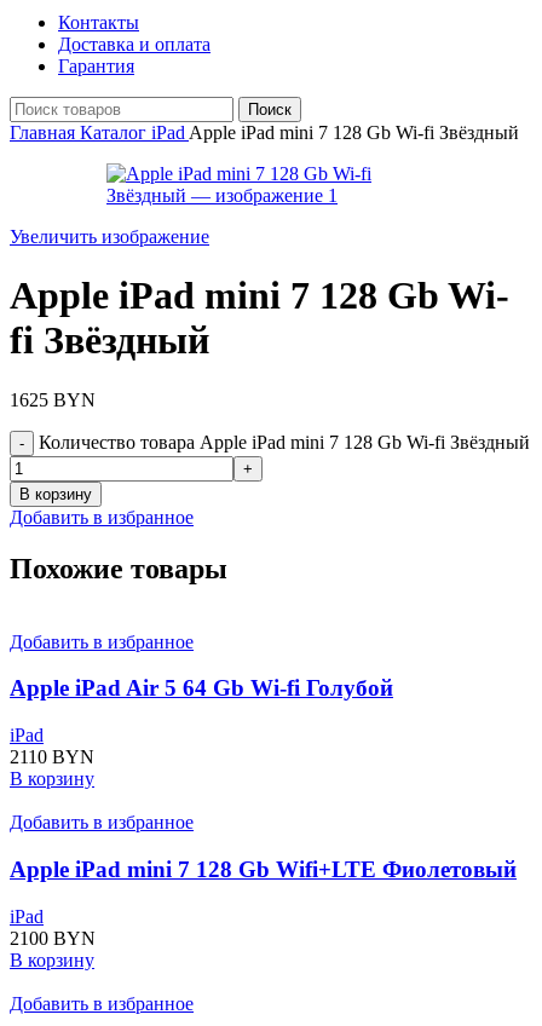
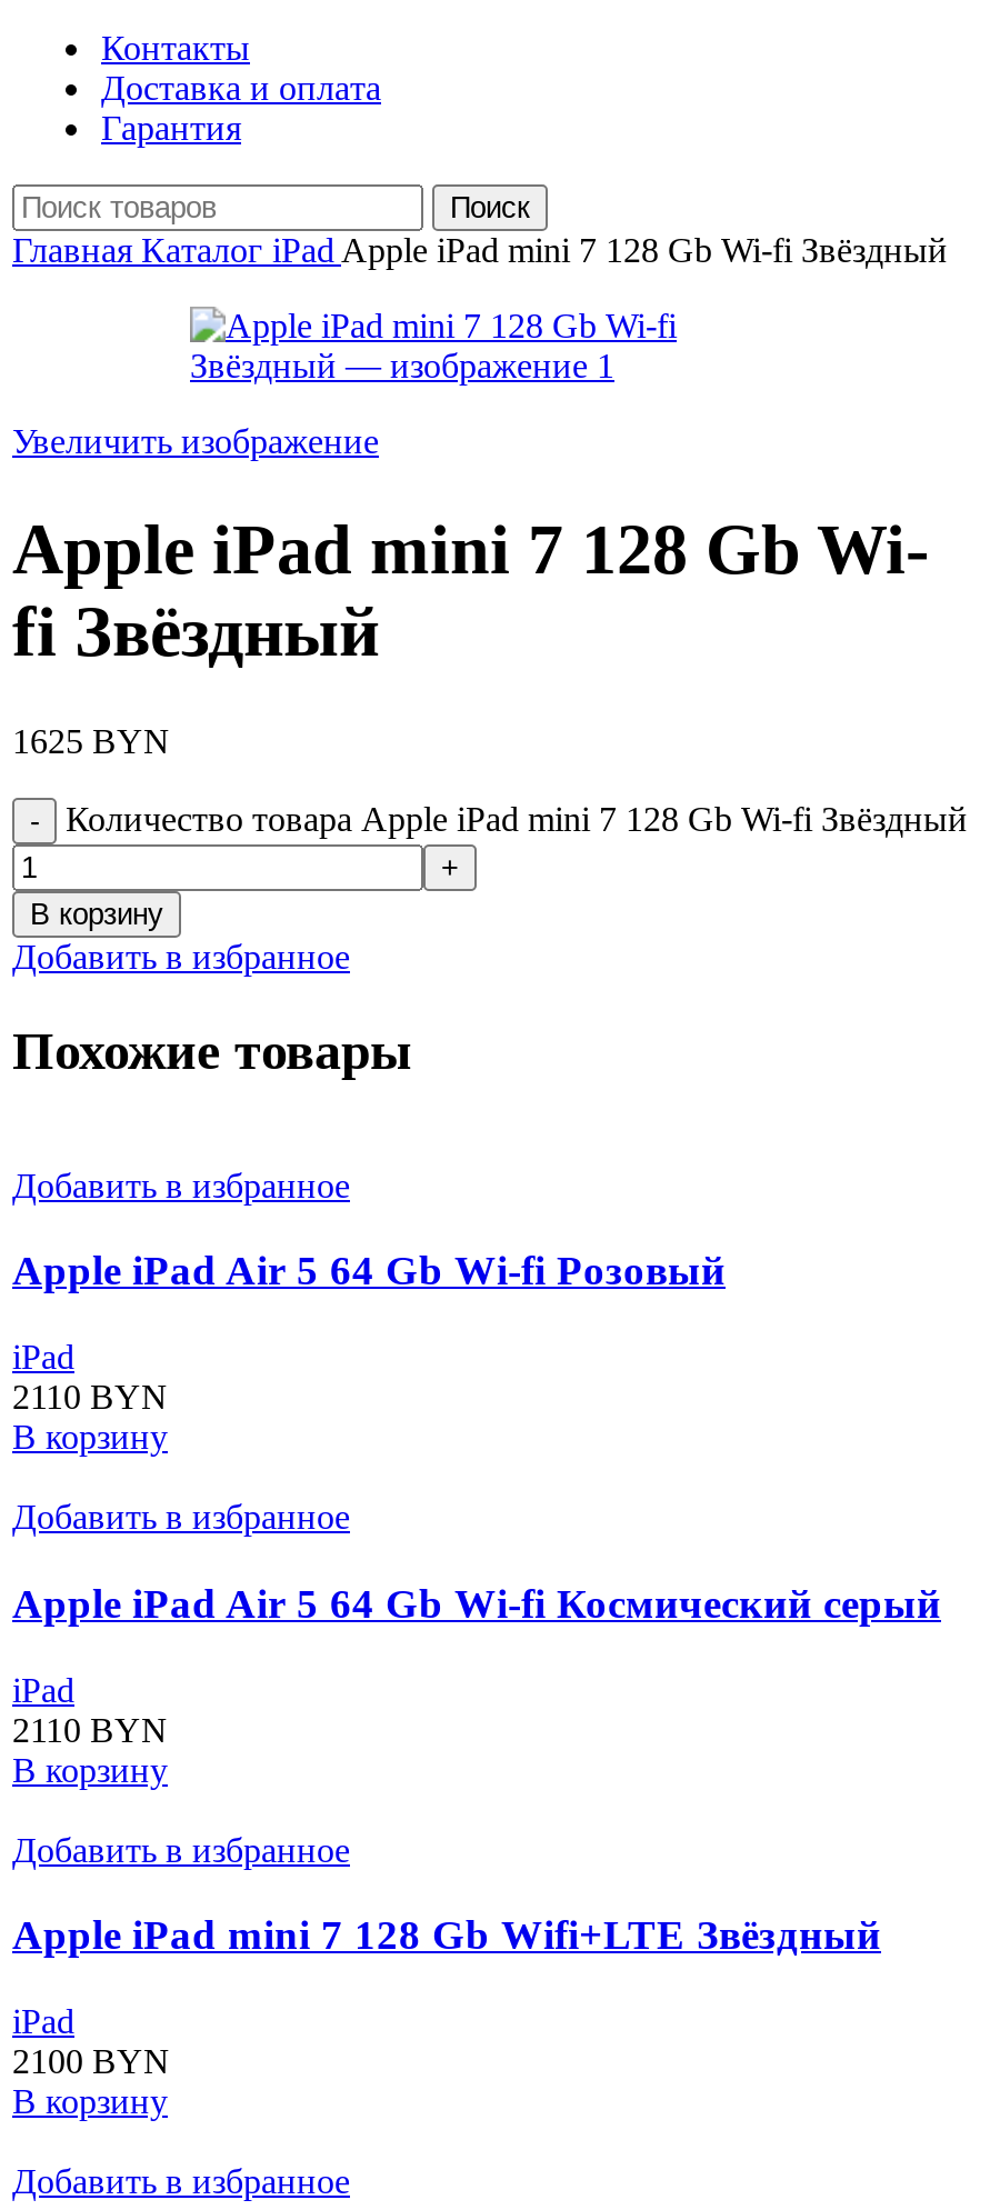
- Apple iPad Air 5 64 Gb Wi-fi Голубой
+ Apple iPad Air 5 64 Gb Wi-fi Розовый

- Apple iPad mini 7 128 Gb Wifi+LTE Фиолетовый
+ Apple iPad Air 5 64 Gb Wi-fi Космический серый
+ iPad
+ 2110 BYN
+ В корзину
+ Добавить в избранное
+ Apple iPad mini 7 128 Gb Wifi+LTE Звёздный
